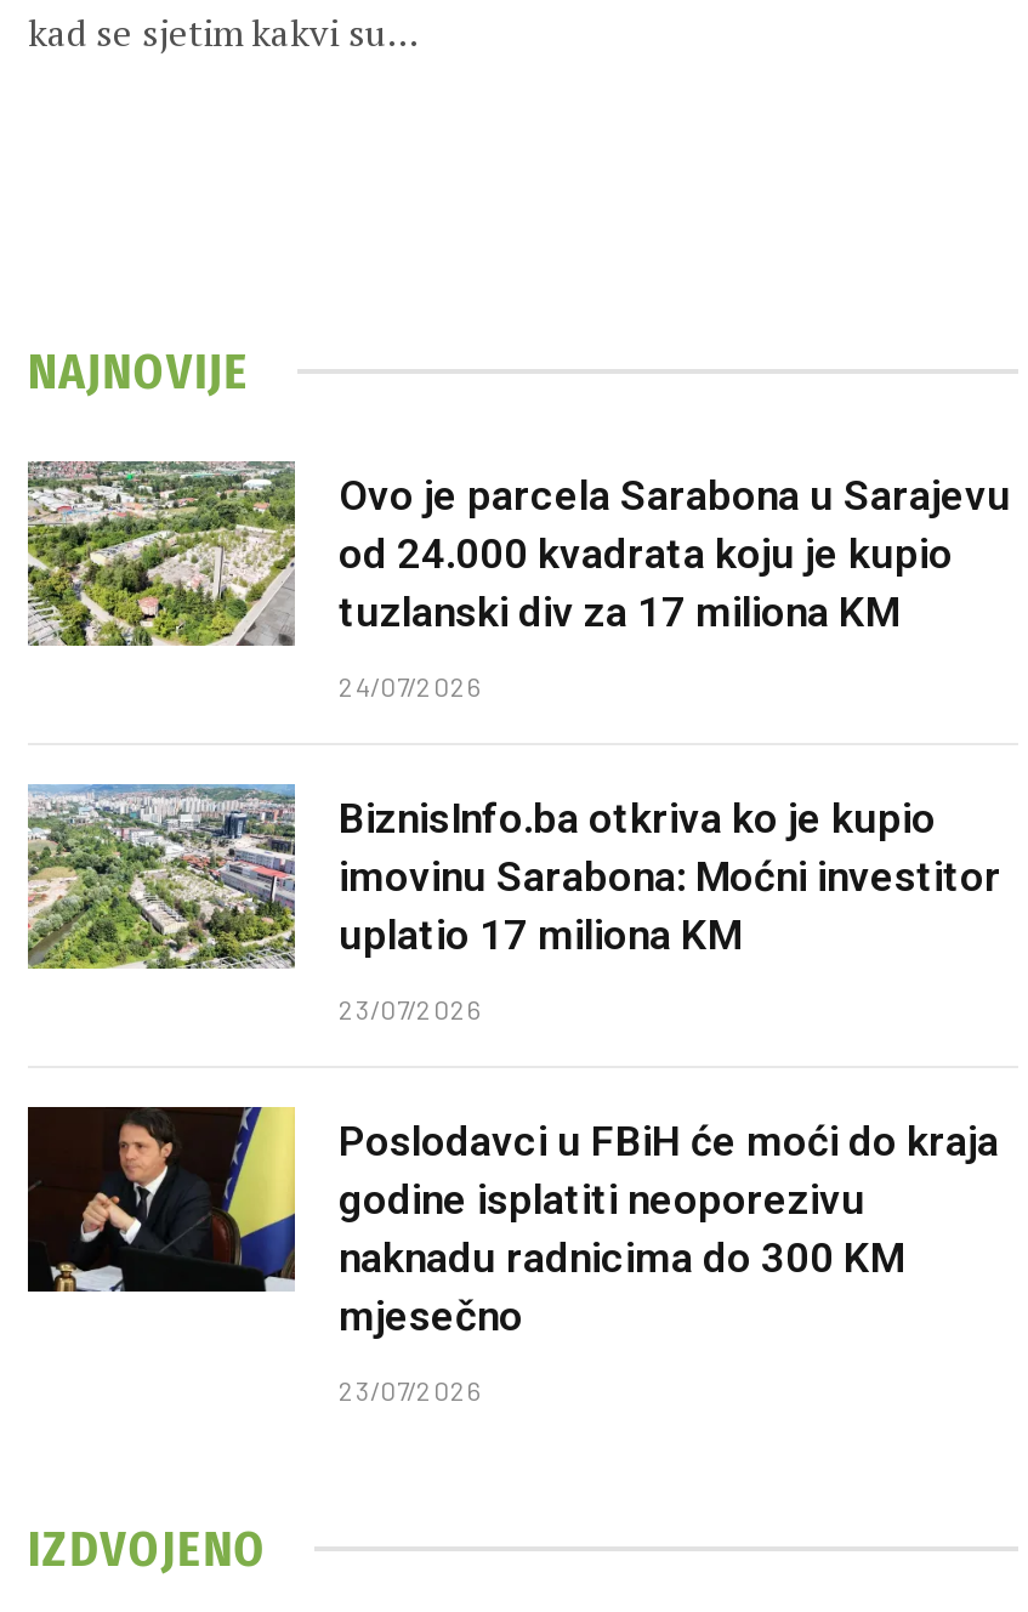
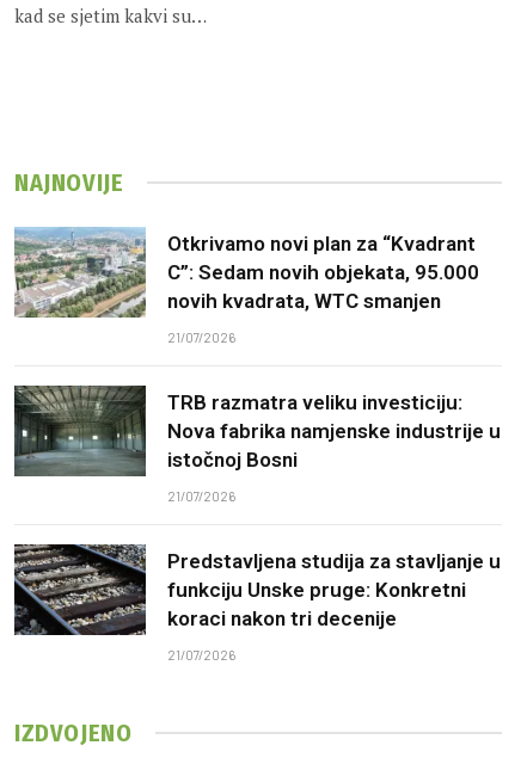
- [image]
- Ovo je parcela Sarabona u Sarajevu
- od 24.000 kvadrata koju je kupio
- tuzlanski div za 17 miliona KM
+ [image]
+ Otkrivamo novi plan za “Kvadrant
+ C”: Sedam novih objekata, 95.000
+ novih kvadrata, WTC smanjen

- 24/07/2026
+ 21/07/2026

- [image]
- BiznisInfo.ba otkriva ko je kupio
- imovinu Sarabona: Moćni investitor
- uplatio 17 miliona KM
+ [image]
+ TRB razmatra veliku investiciju:
+ Nova fabrika namjenske industrije u
+ istočnoj Bosni

- 23/07/2026
+ 21/07/2026

- [image]
- Poslodavci u FBiH će moći do kraja
- godine isplatiti neoporezivu
- naknadu radnicima do 300 KM
- mjesečno
+ [image]
+ Predstavljena studija za stavljanje u
+ funkciju Unske pruge: Konkretni
+ koraci nakon tri decenije

- 23/07/2026
+ 21/07/2026
